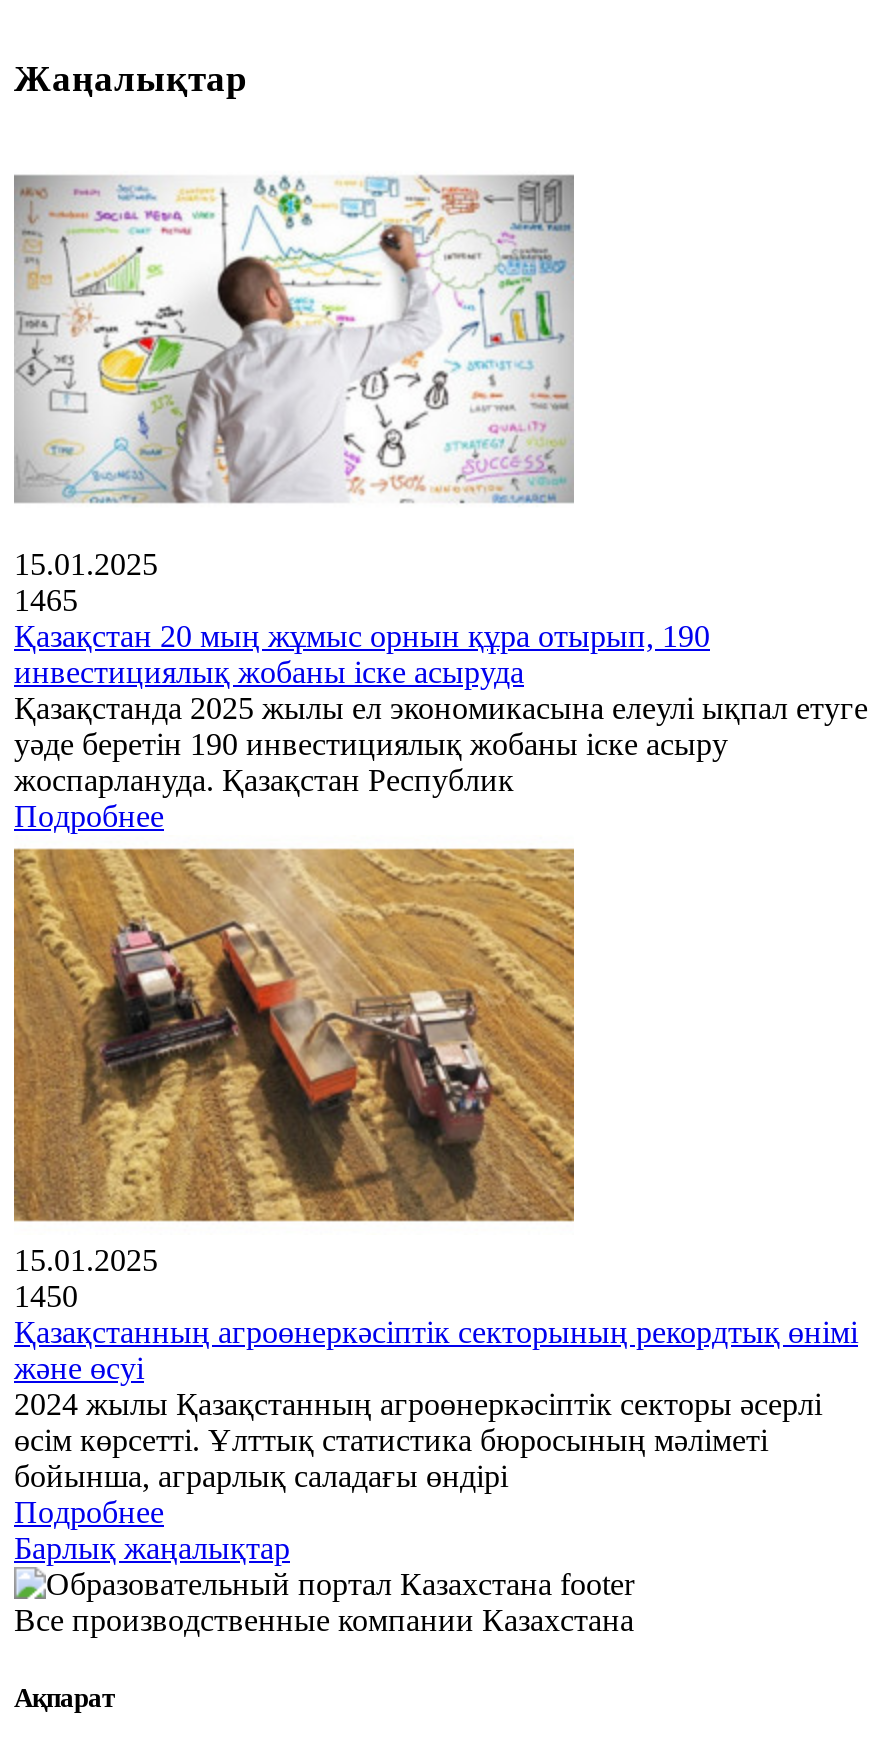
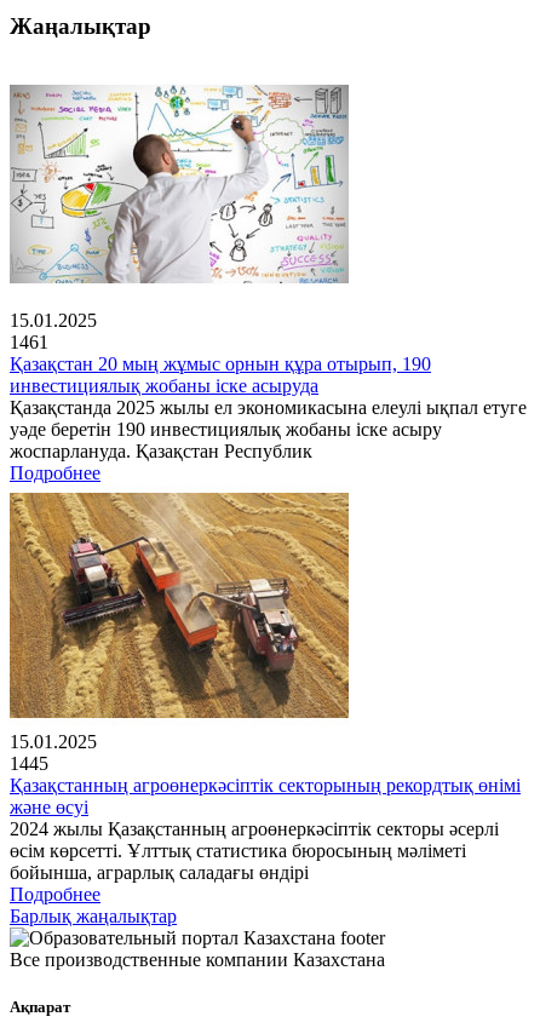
- 1465
+ 1461

- 1450
+ 1445
